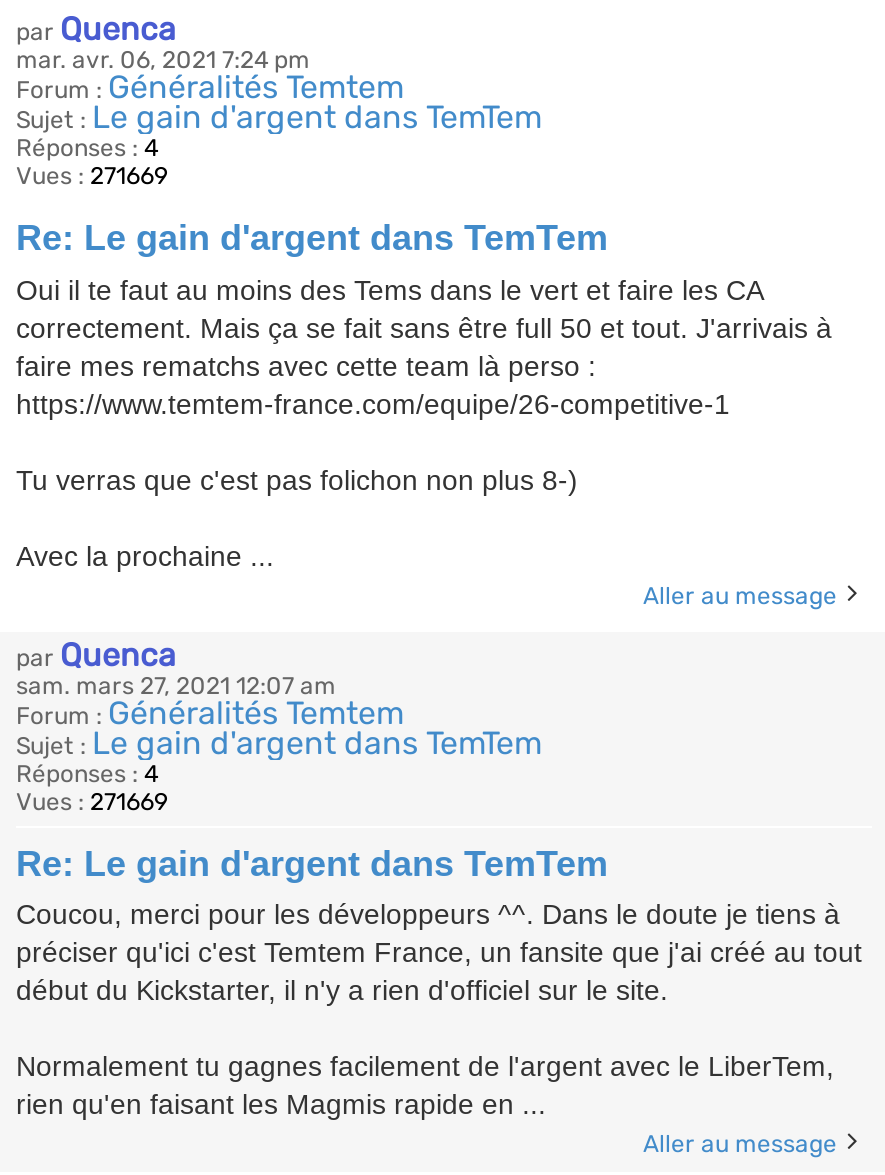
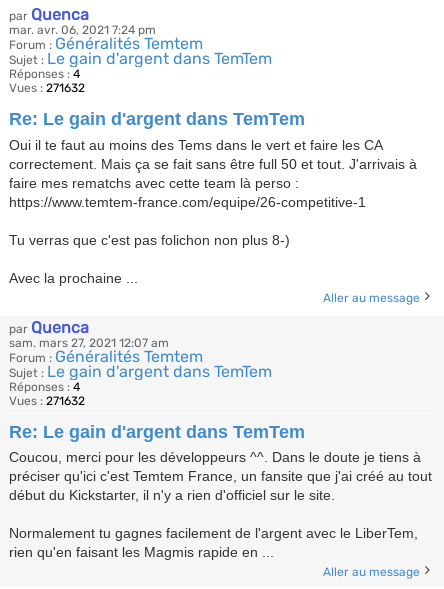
- Vues : 271669
+ Vues : 271632

- Vues : 271669
+ Vues : 271632
